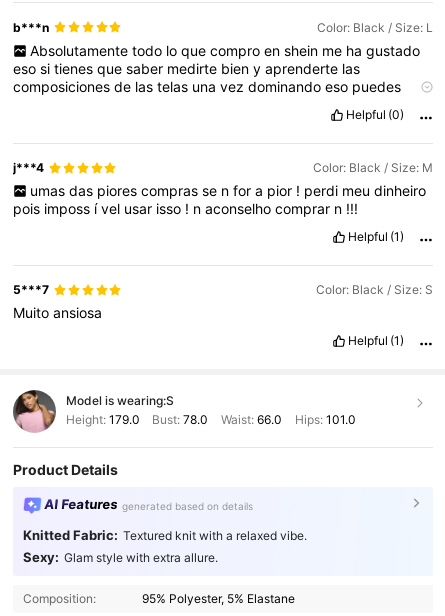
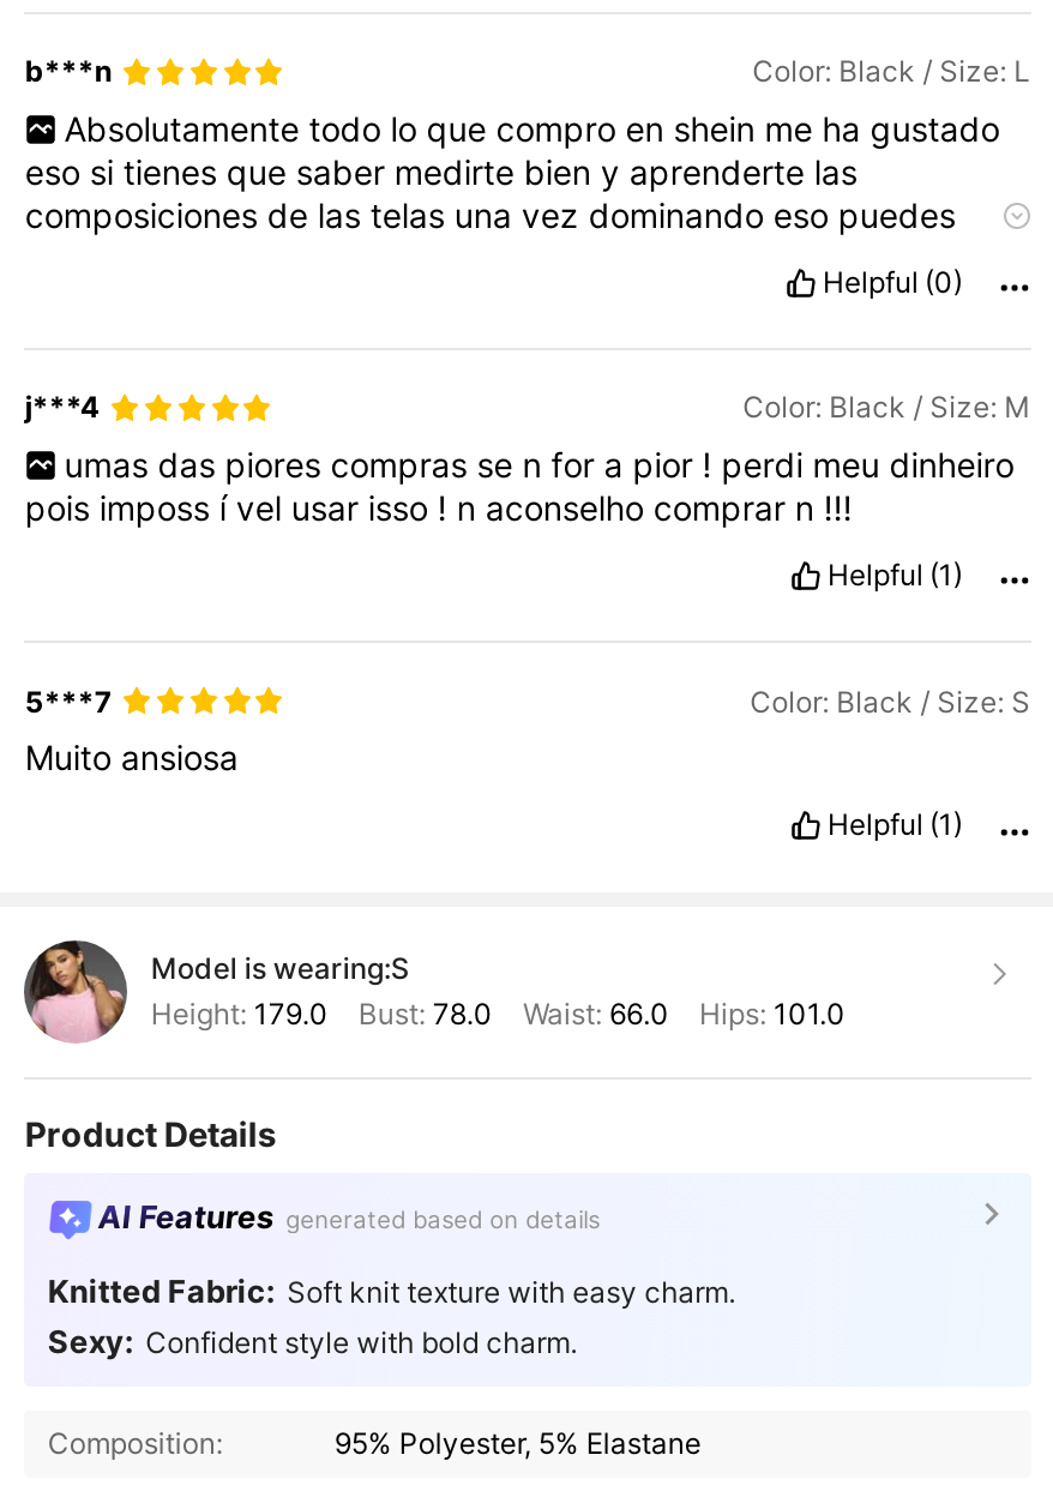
- Knitted Fabric: Textured knit with a relaxed vibe.
+ Knitted Fabric: Soft knit texture with easy charm.

- Sexy: Glam style with extra allure.
+ Sexy: Confident style with bold charm.
